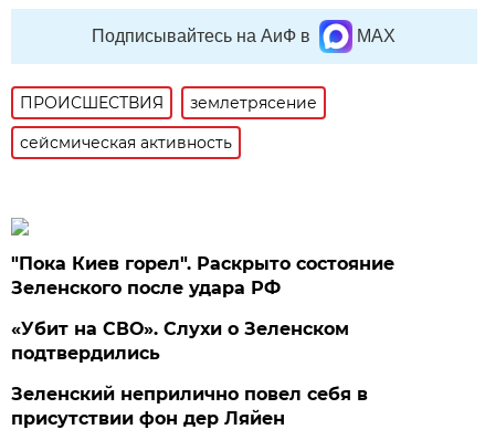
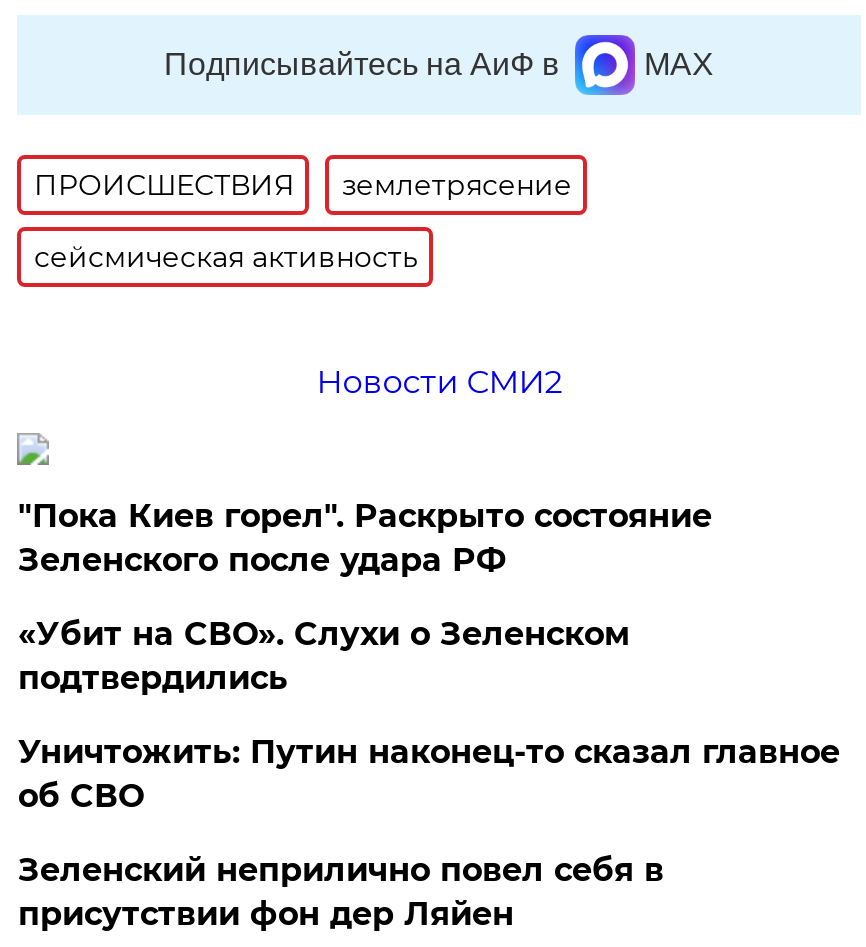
+ Новости СМИ2

+ Уничтожить: Путин наконец-то сказал главное
+ об СВО
